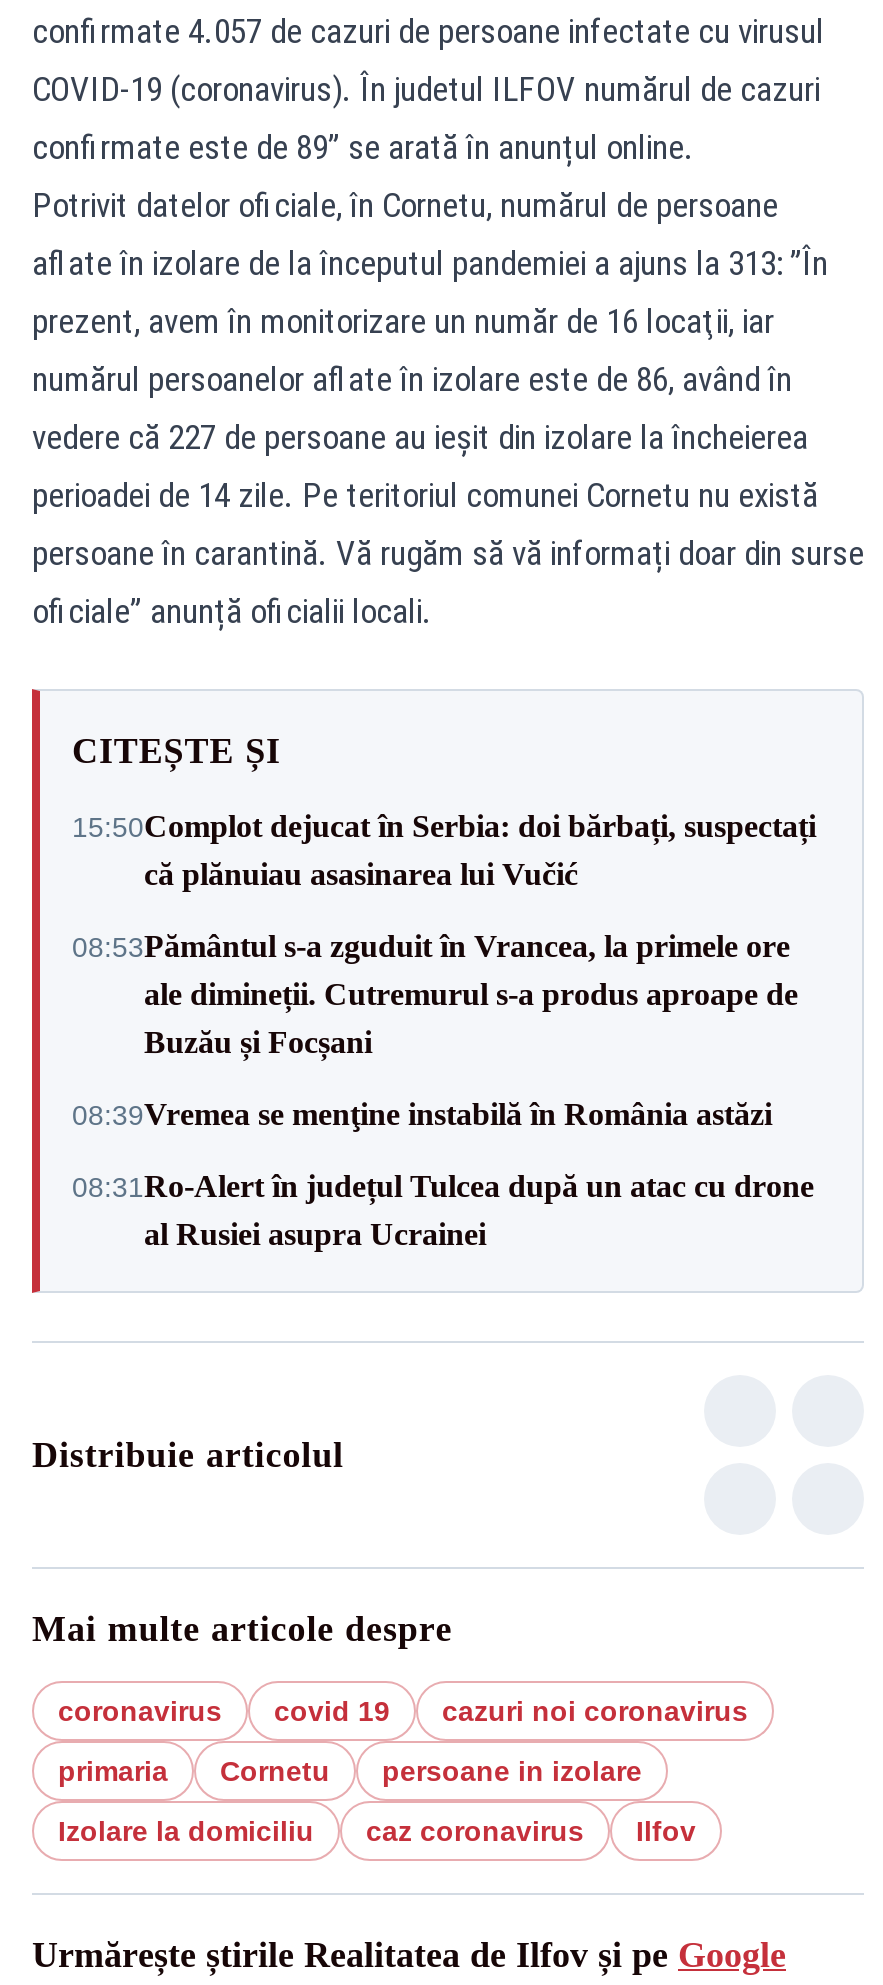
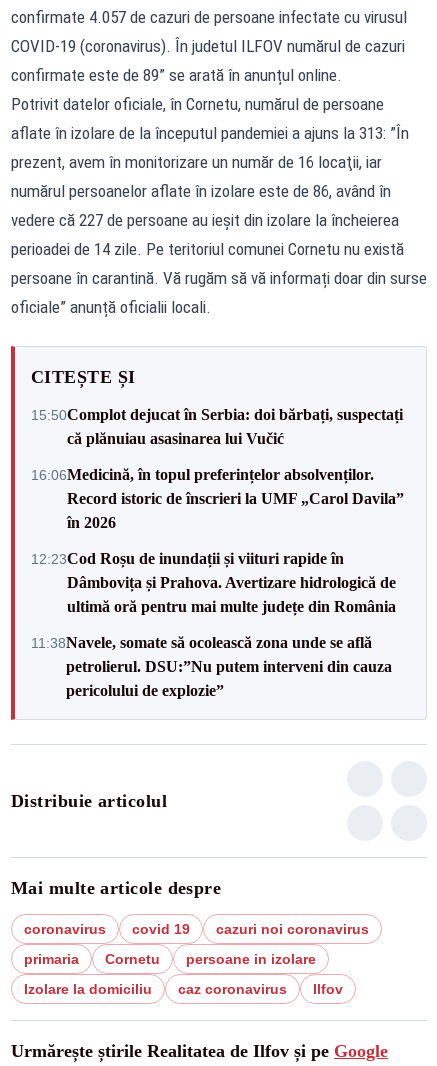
- 08:53Pământul s-a zguduit în Vrancea, la primele ore
- ale dimineții. Cutremurul s-a produs aproape de
- Buzău și Focșani
+ 16:06Medicină, în topul preferințelor absolvenților.
+ Record istoric de înscrieri la UMF „Carol Davila”
+ în 2026

- 08:39Vremea se menţine instabilă în România astăzi
+ 12:23Cod Roșu de inundații și viituri rapide în
+ Dâmbovița și Prahova. Avertizare hidrologică de
+ ultimă oră pentru mai multe județe din România

- 08:31Ro-Alert în județul Tulcea după un atac cu drone
- al Rusiei asupra Ucrainei
+ 11:38Navele, somate să ocolească zona unde se află
+ petrolierul. DSU:”Nu putem interveni din cauza
+ pericolului de explozie”
